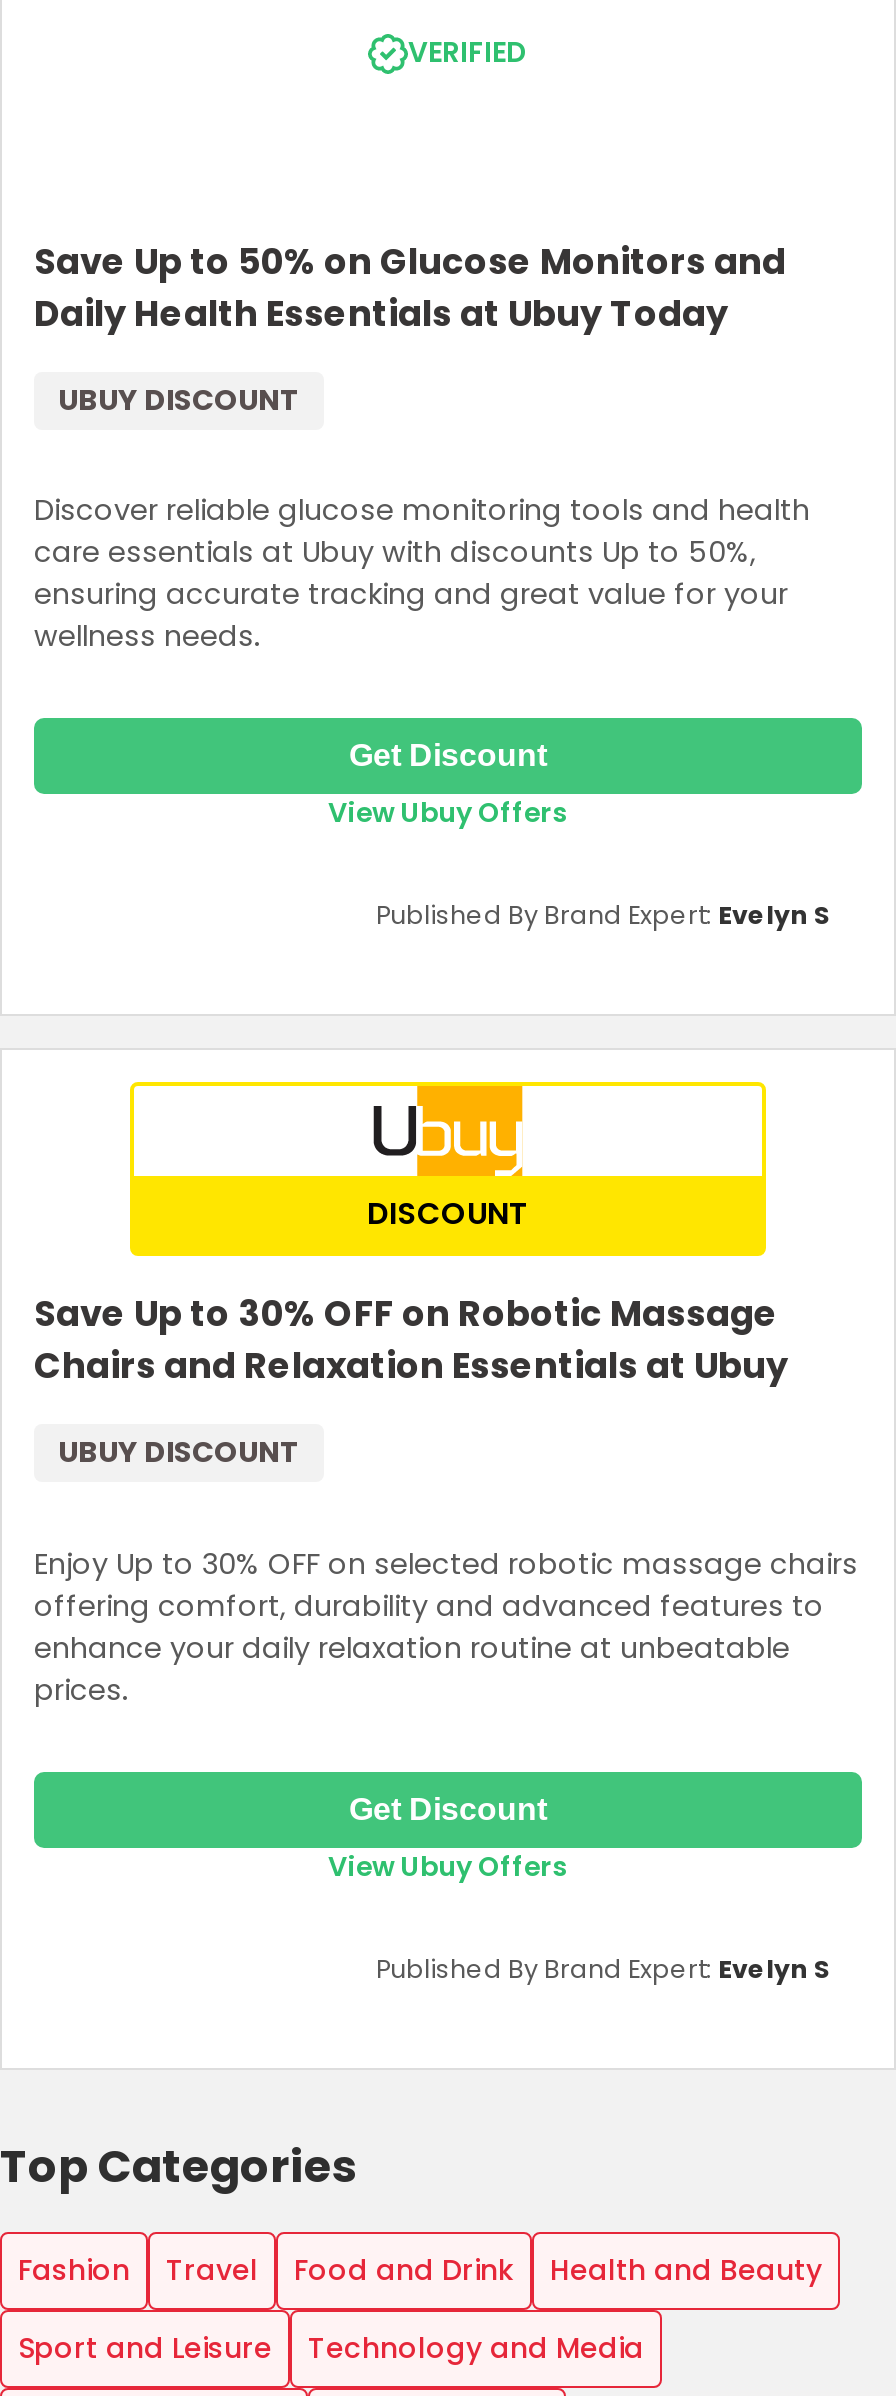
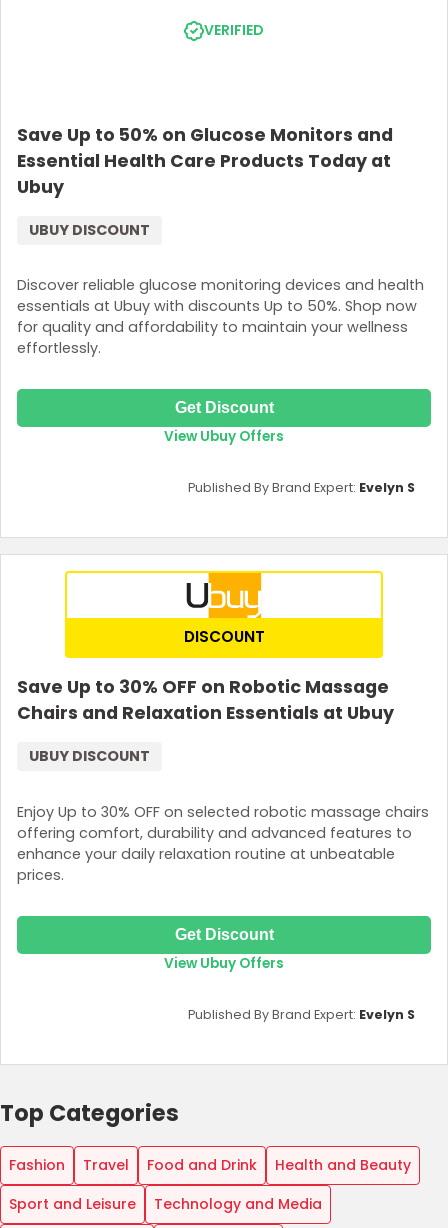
- Daily Health Essentials at Ubuy Today
+ Essential Health Care Products Today at
+ Ubuy

- Discover reliable glucose monitoring tools and health
- care essentials at Ubuy with discounts Up to 50%,
- ensuring accurate tracking and great value for your
- wellness needs.
+ Discover reliable glucose monitoring devices and health
+ essentials at Ubuy with discounts Up to 50%. Shop now
+ for quality and affordability to maintain your wellness
+ effortlessly.
